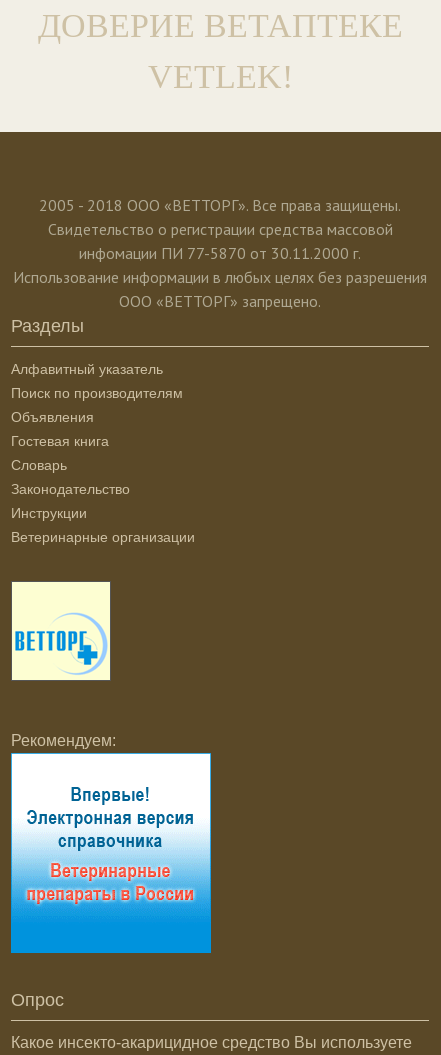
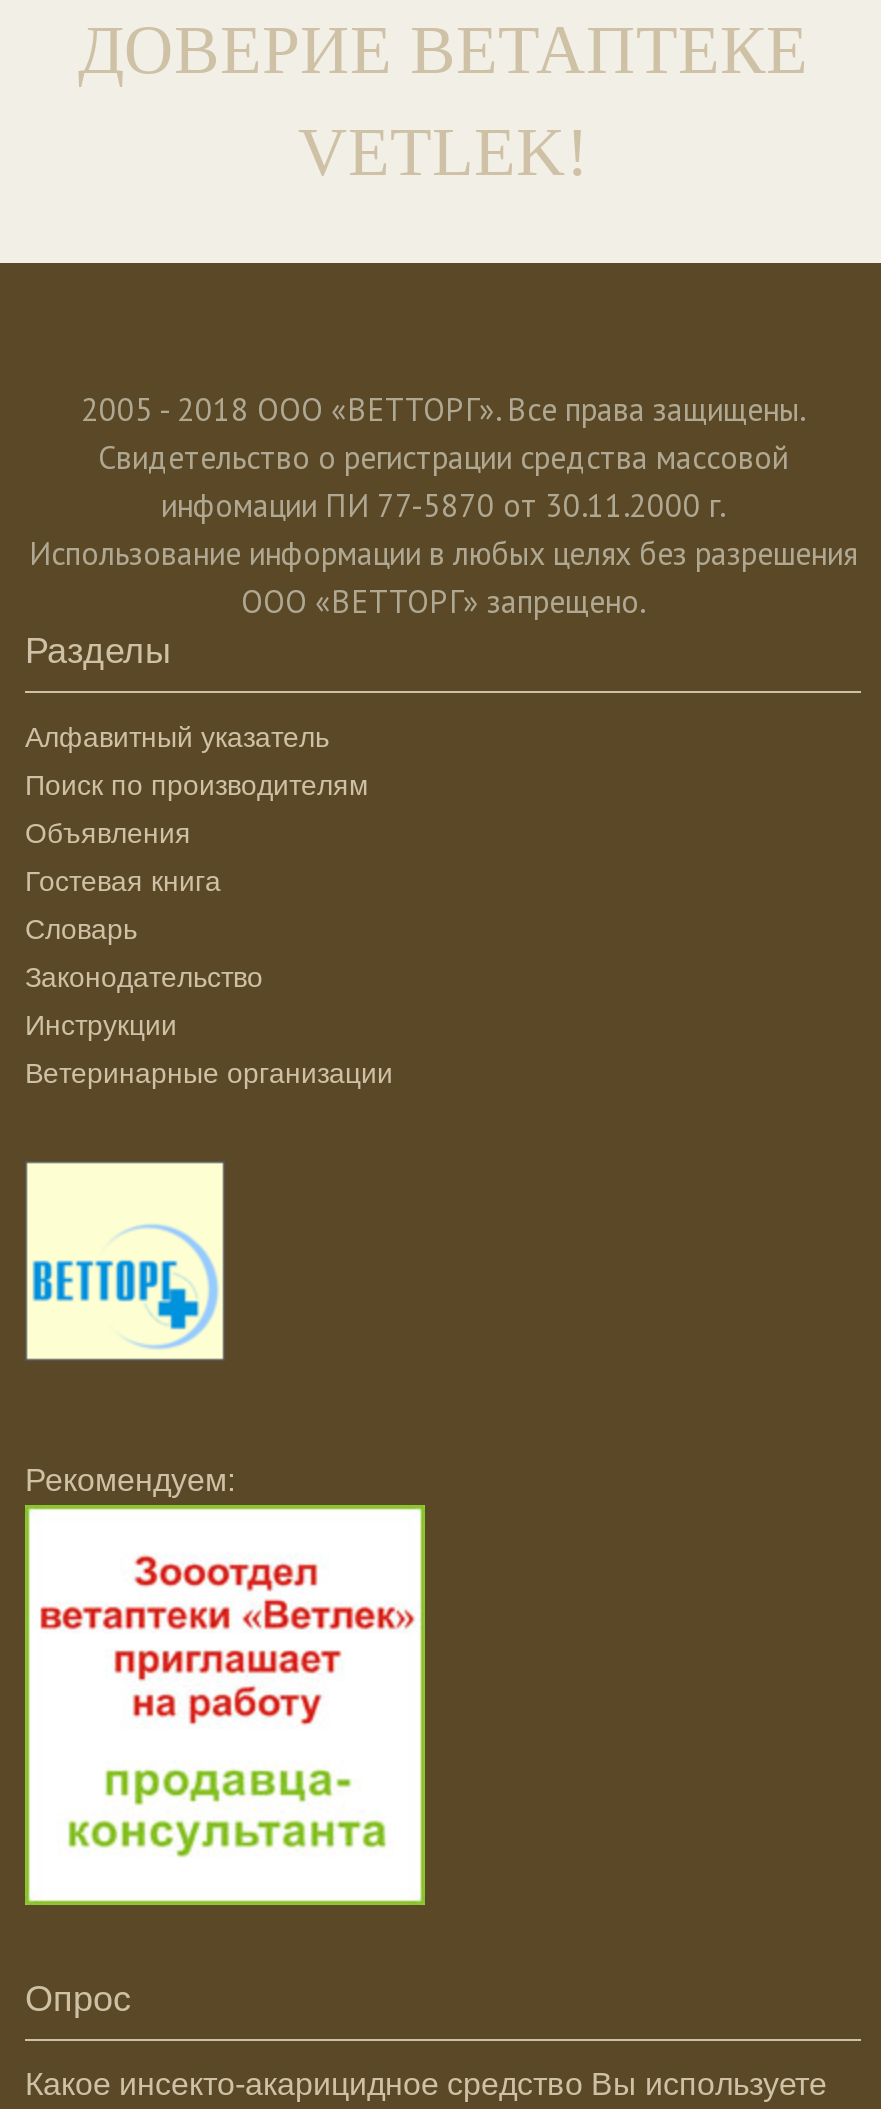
- [image]
+ [image]
